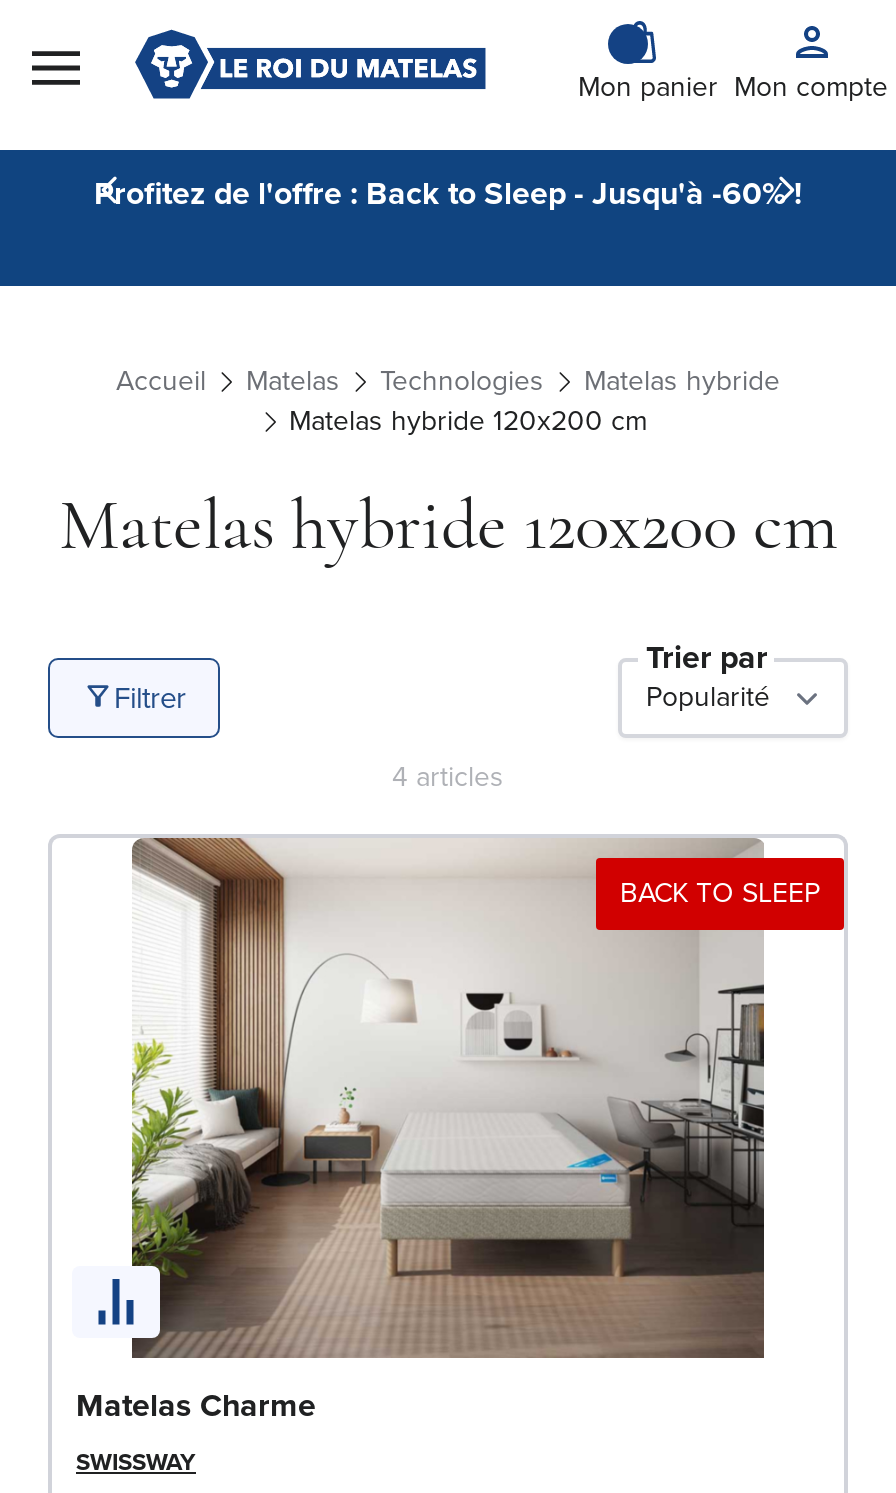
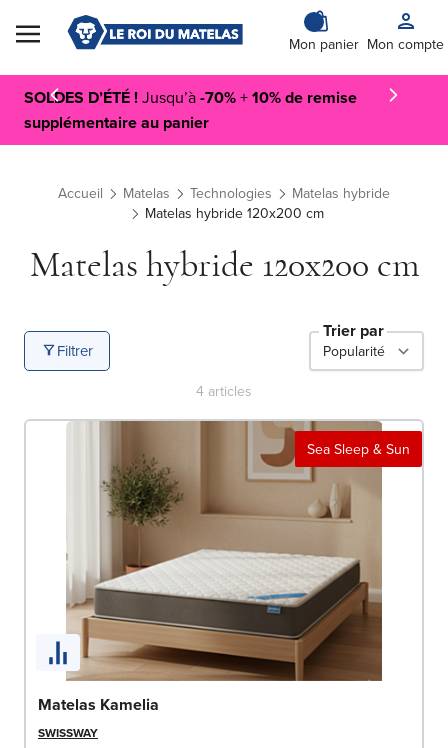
- Profitez de l'offre : Back to Sleep - Jusqu'à -60% !
+ SOLDES D’ÉTÉ ! Jusqu’à -70% + 10% de remise
+ supplémentaire au panier

- [image]
- BACK TO SLEEP
+ [image]
+ Sea Sleep & Sun

- Matelas Charme
+ Matelas Kamelia
